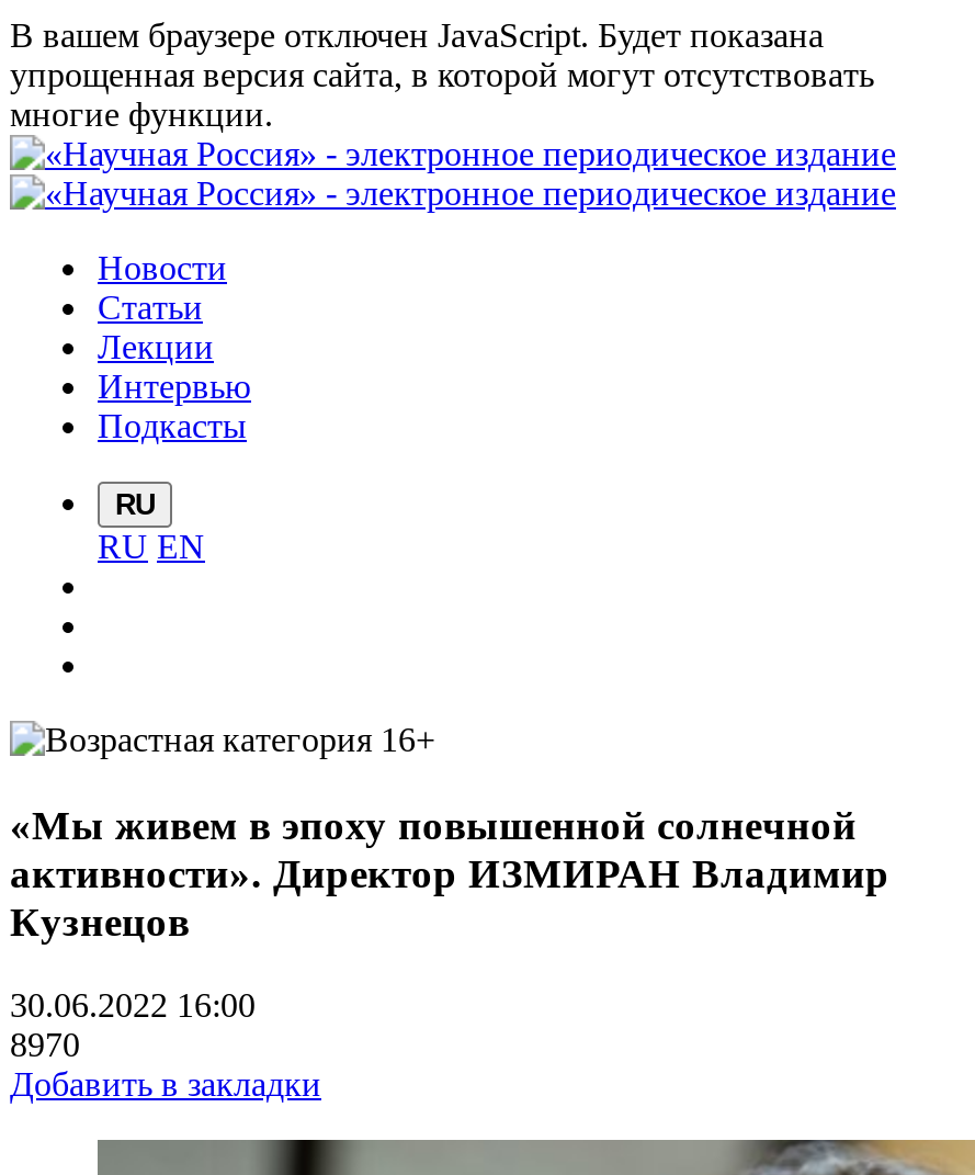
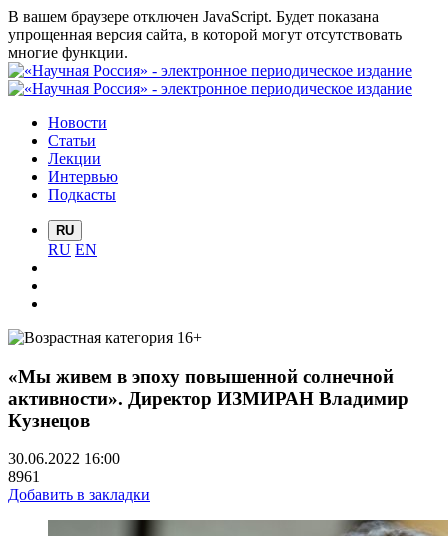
- 8970
+ 8961
